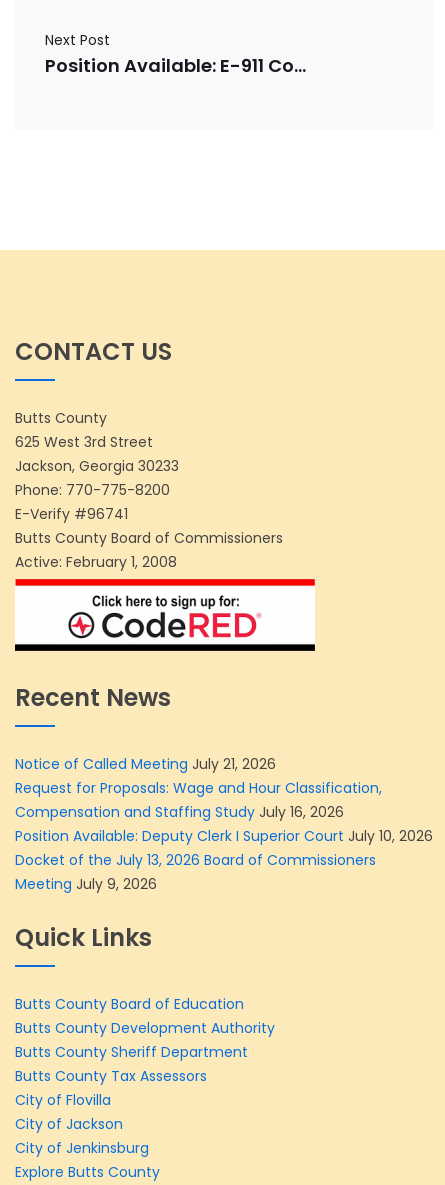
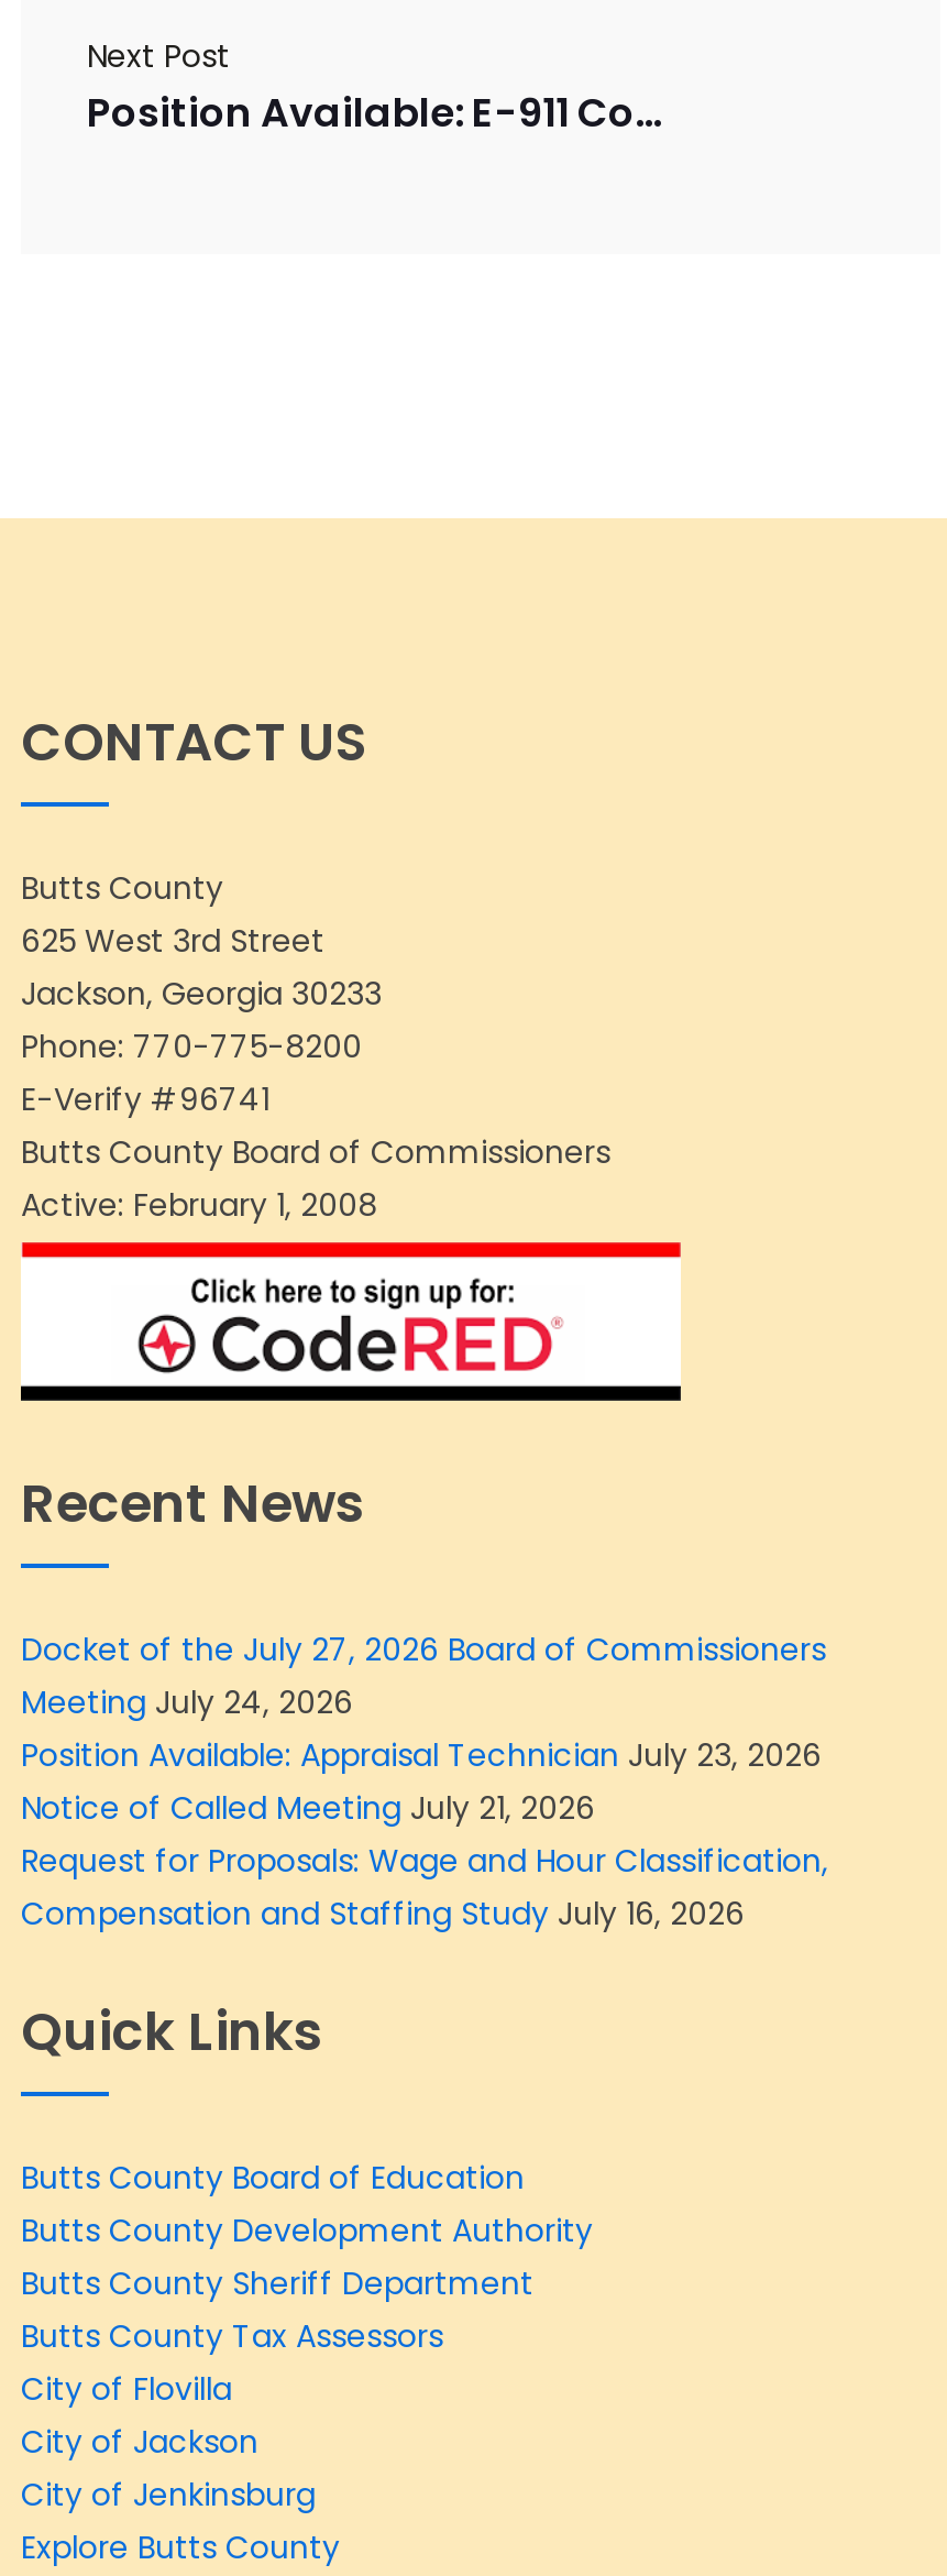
+ Docket of the July 27, 2026 Board of Commissioners
+ Meeting July 24, 2026
+ Position Available: Appraisal Technician July 23, 2026

moved down: Notice of Called Meeting July 21, 2026 | Request for Proposals: Wage and Hour Classification, | Compensation and Staffing Study July 16, 2026

- Position Available: Deputy Clerk I Superior Court July 10, 2026
- Docket of the July 13, 2026 Board of Commissioners
- Meeting July 9, 2026
